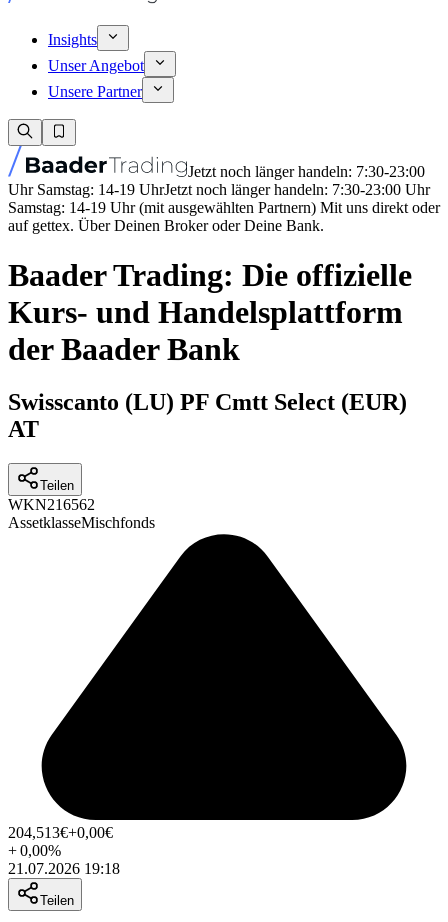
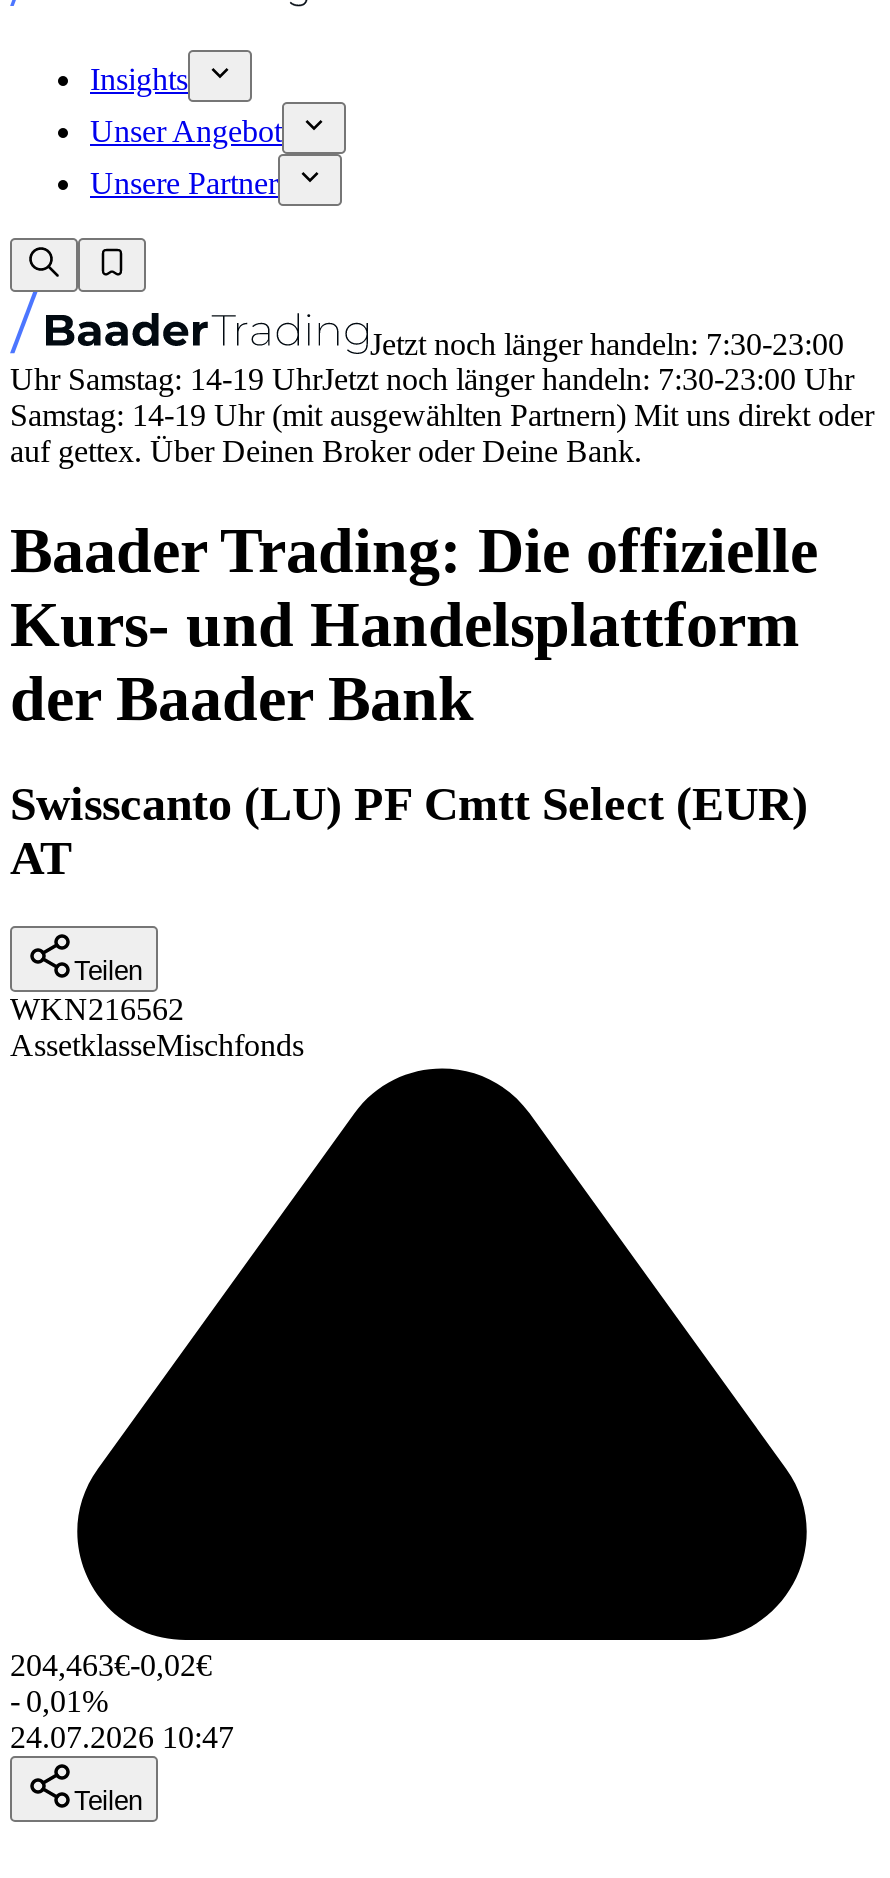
- 204,513€+0,00€
+ 204,463€-0,02€

- + 0,00%
+ - 0,01%

- 21.07.2026 19:18
+ 24.07.2026 10:47
